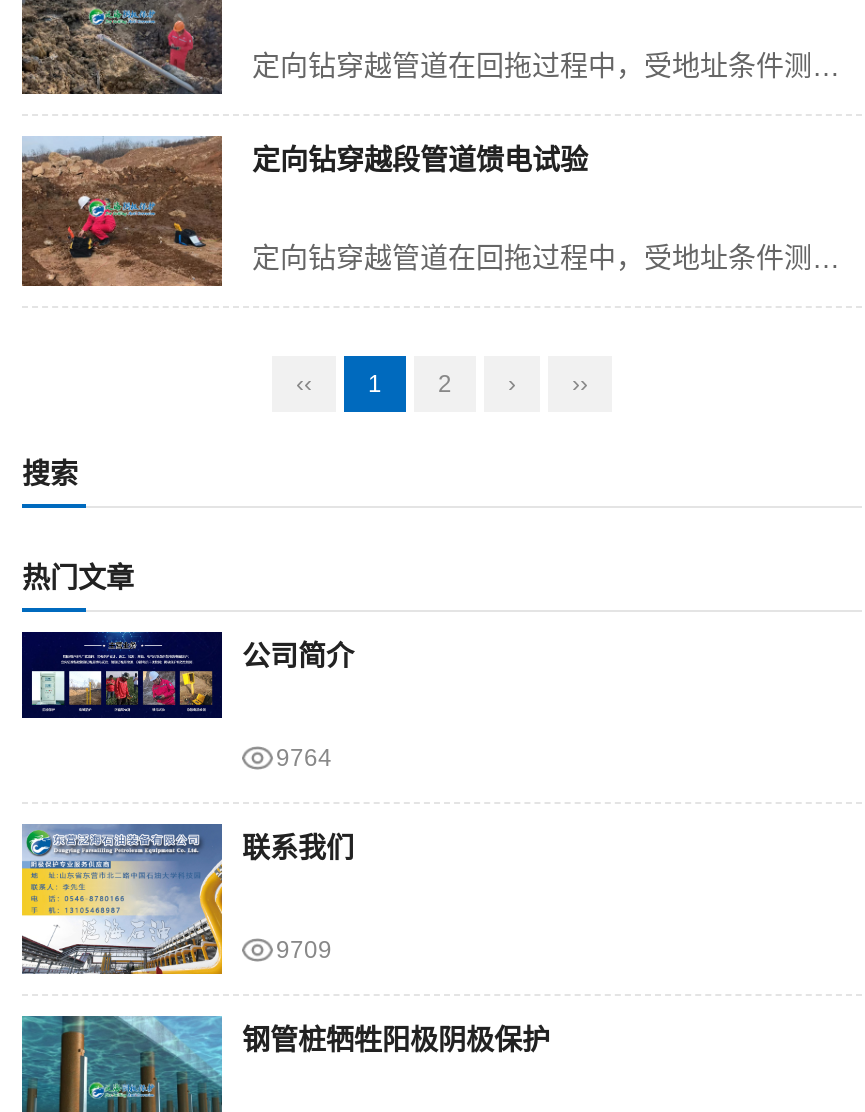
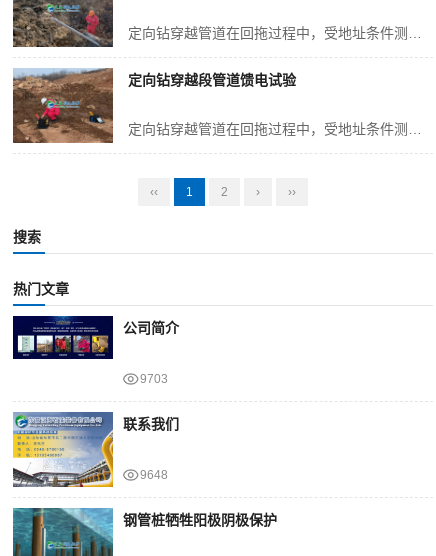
- 9764
+ 9703

- 9709
+ 9648
